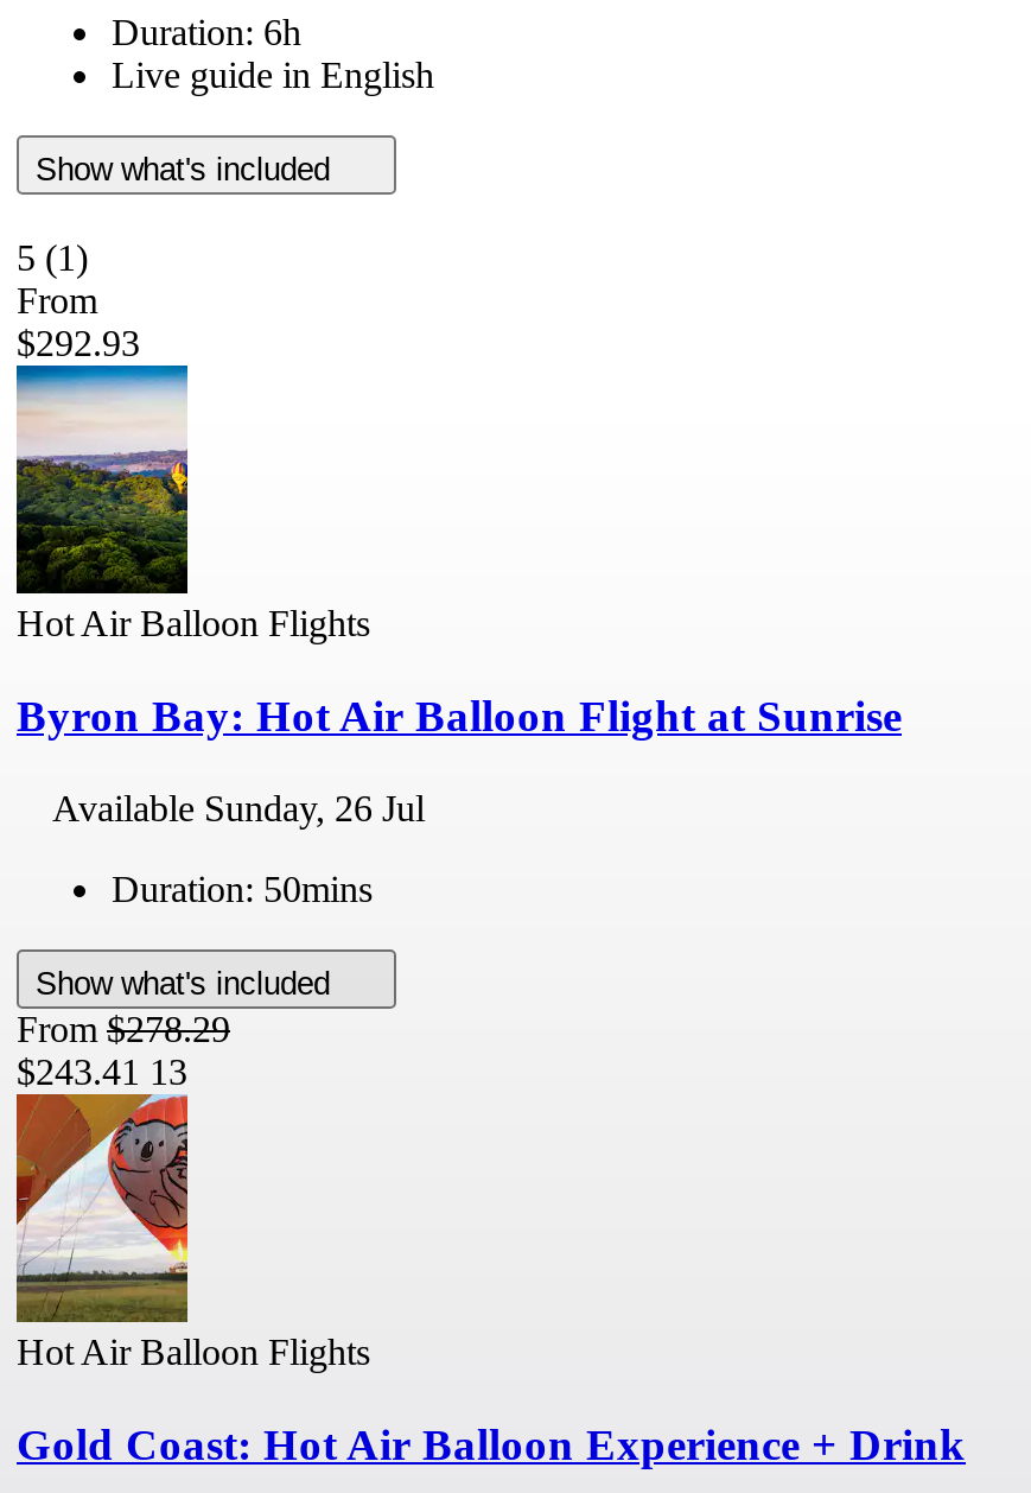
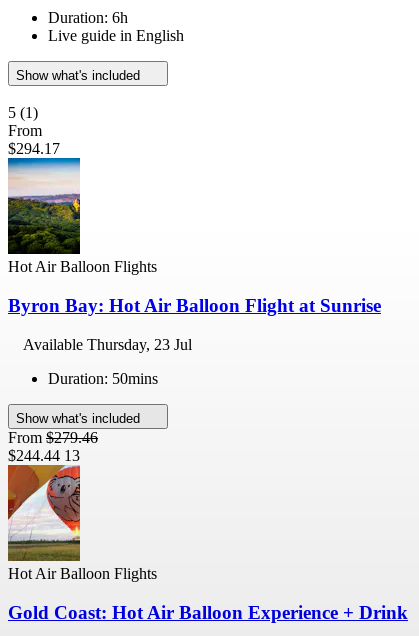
- $292.93
+ $294.17

- Available Sunday, 26 Jul
+ Available Thursday, 23 Jul

- From$278.29
+ From$279.46

- $243.41 13
+ $244.44 13
